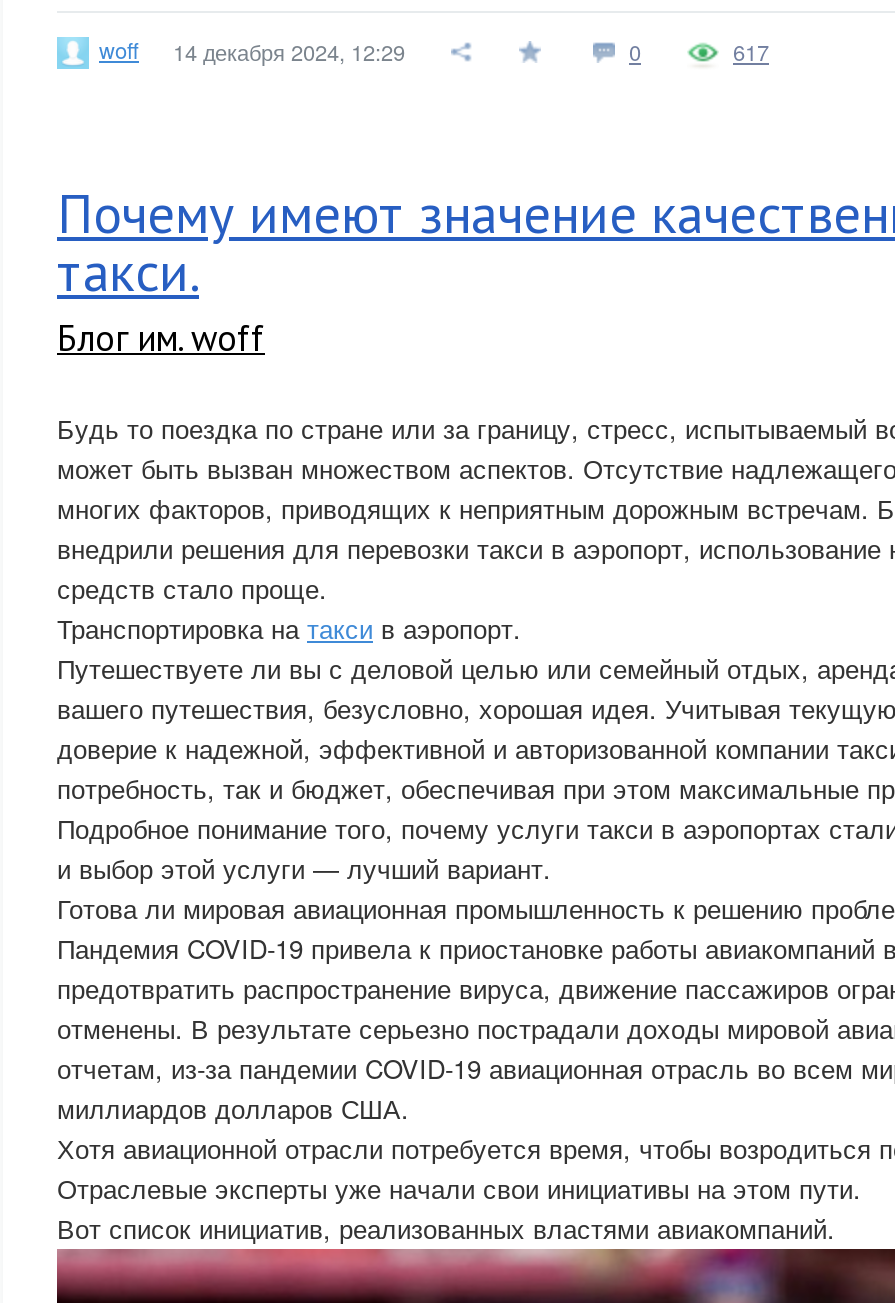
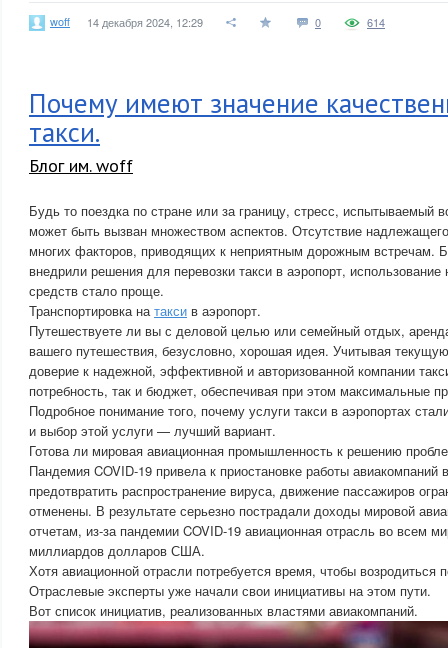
- 617
+ 614
